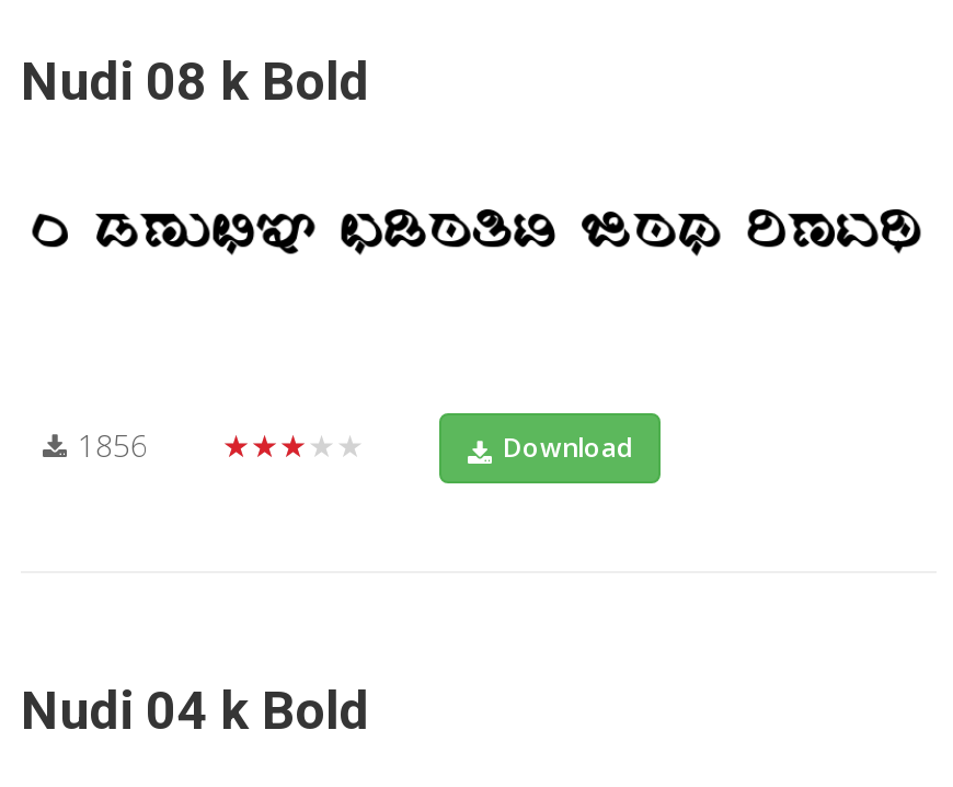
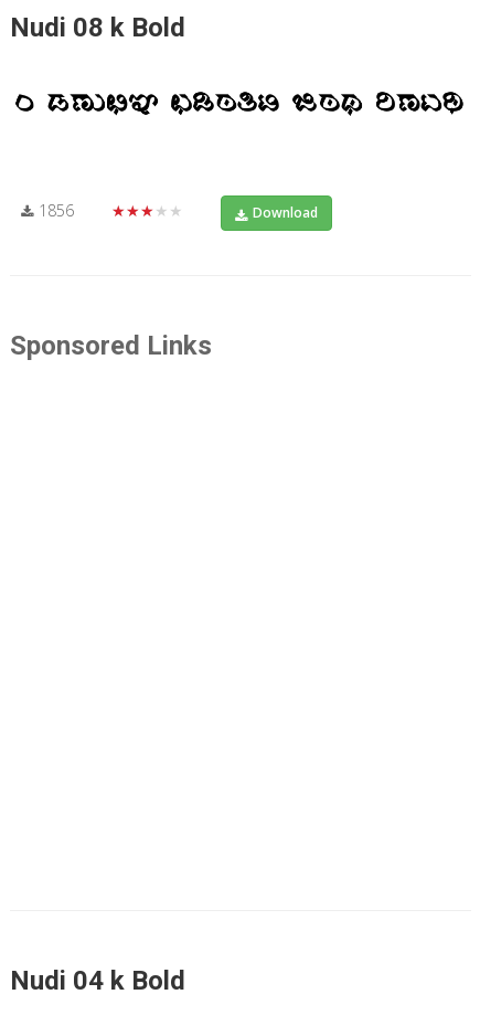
+ Sponsored Links
